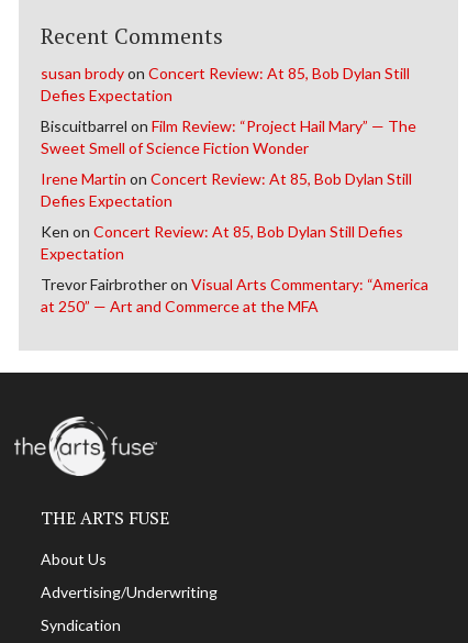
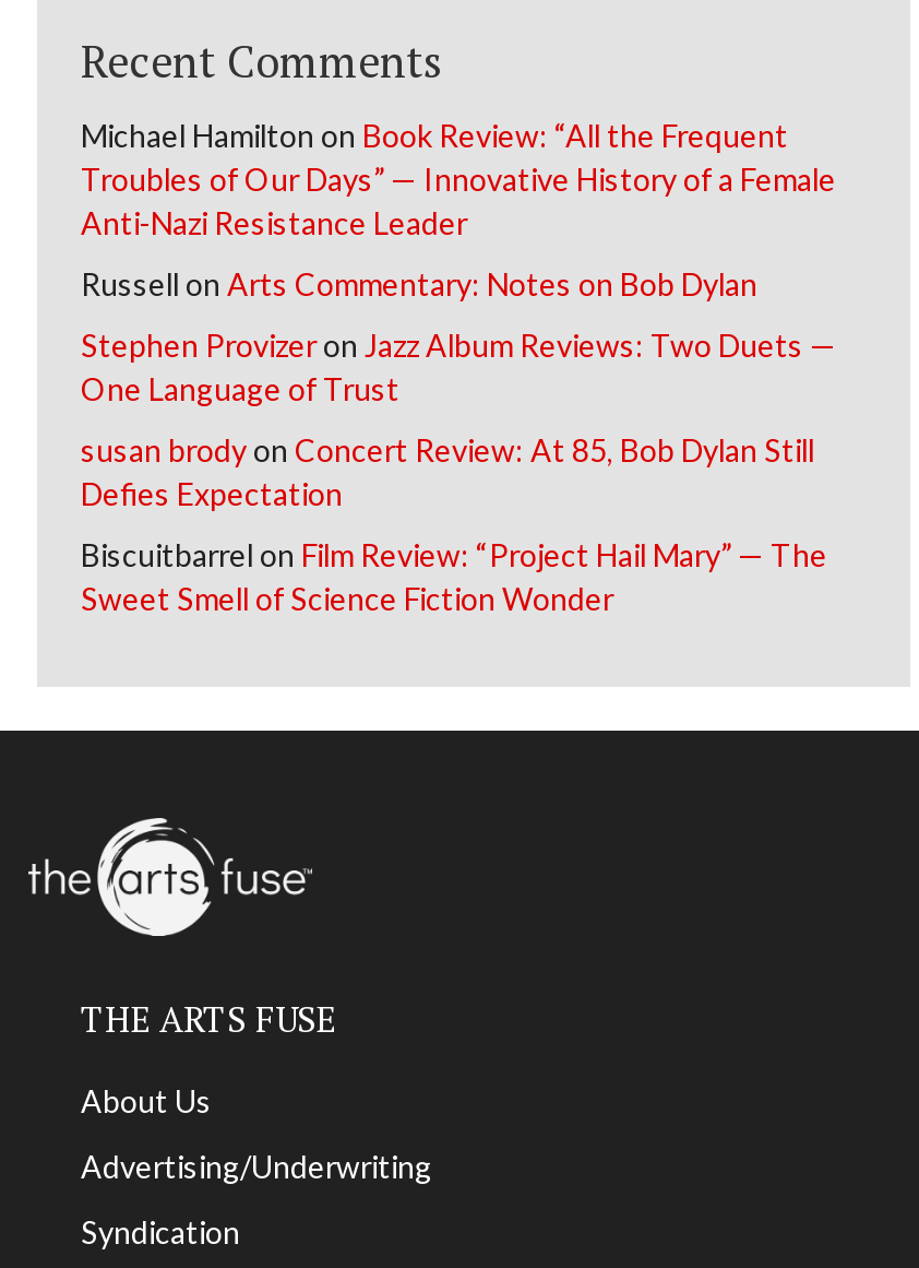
+ Michael Hamilton on Book Review: “All the Frequent
+ Troubles of Our Days” — Innovative History of a Female
+ Anti-Nazi Resistance Leader
+ Russell on Arts Commentary: Notes on Bob Dylan
+ Stephen Provizer on Jazz Album Reviews: Two Duets —
+ One Language of Trust

moved down: susan brody on Concert Review: At 85, Bob Dylan Still | Defies Expectation | Biscuitbarrel on Film Review: “Project Hail Mary” — The | Sweet Smell of Science Fiction Wonder

- Irene Martin on Concert Review: At 85, Bob Dylan Still
- Defies Expectation
- Ken on Concert Review: At 85, Bob Dylan Still Defies
- Expectation
- Trevor Fairbrother on Visual Arts Commentary: “America
- at 250” — Art and Commerce at the MFA
